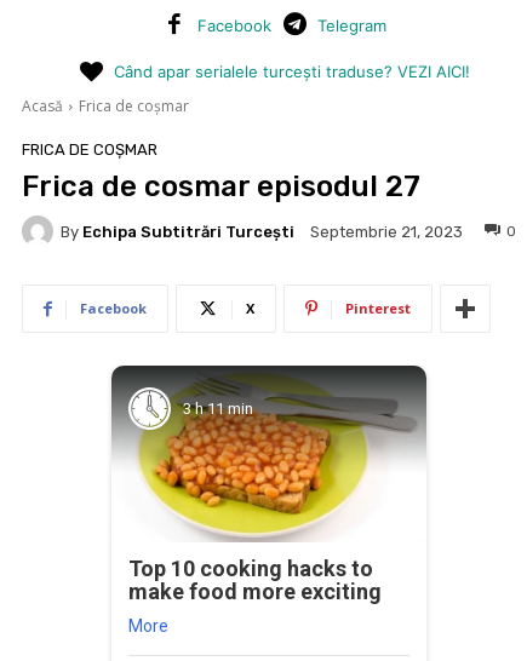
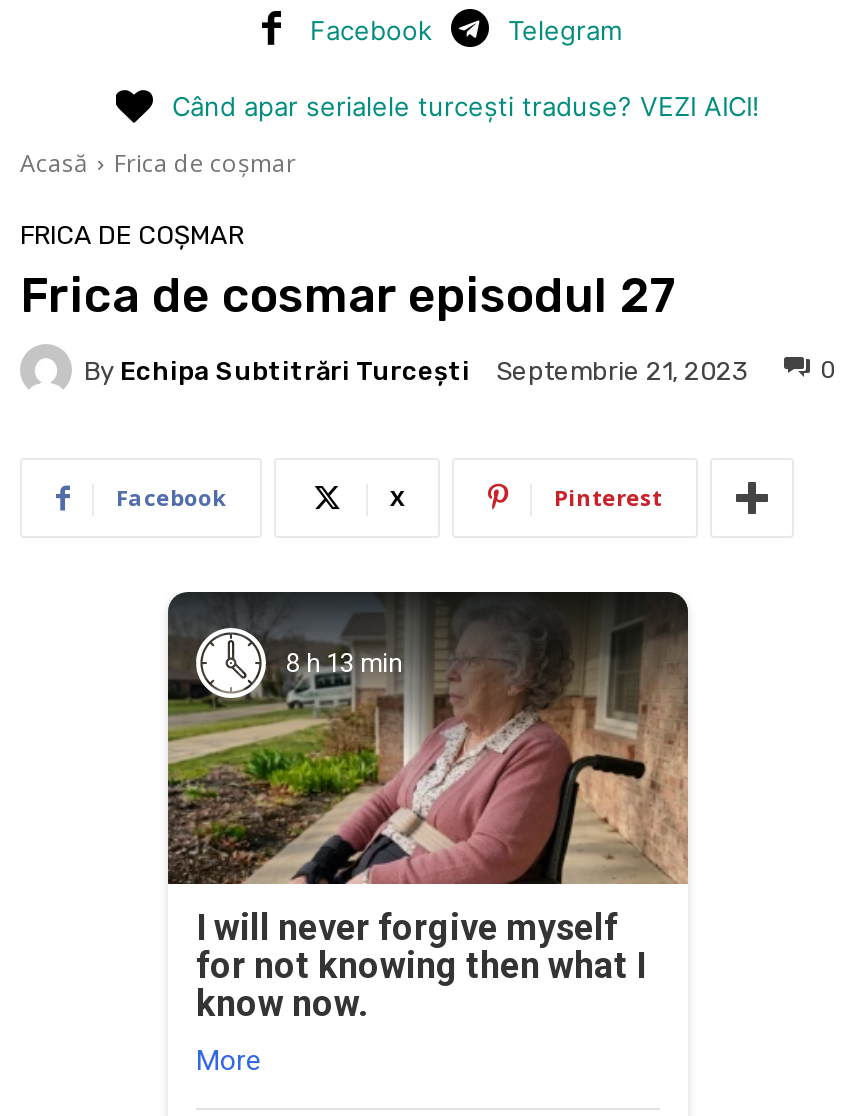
- [image]
- 3 h 11 min
+ [image]
+ 8 h 13 min

- Top 10 cooking hacks to
- make food more exciting
+ I will never forgive myself
+ for not knowing then what I
+ know now.
